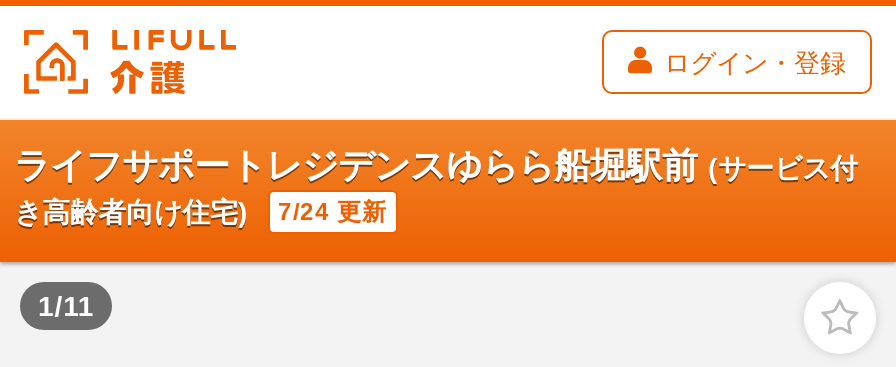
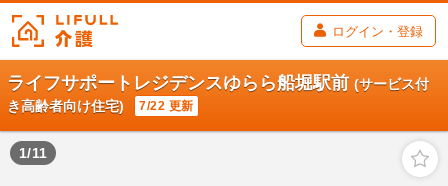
- き高齢者向け住宅) 7/24 更新
+ き高齢者向け住宅) 7/22 更新
